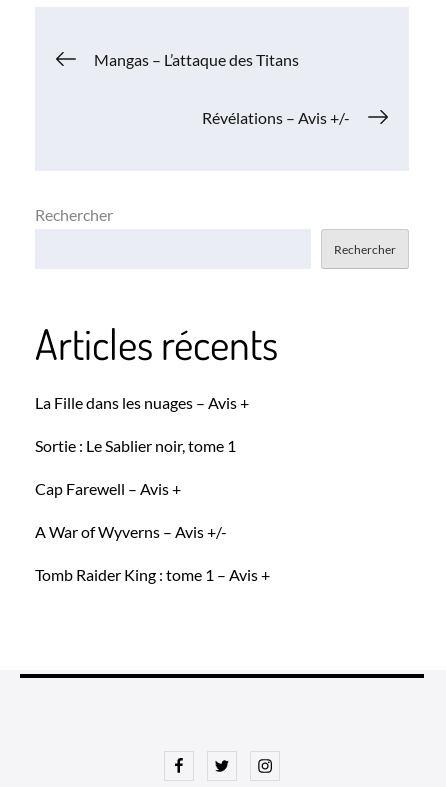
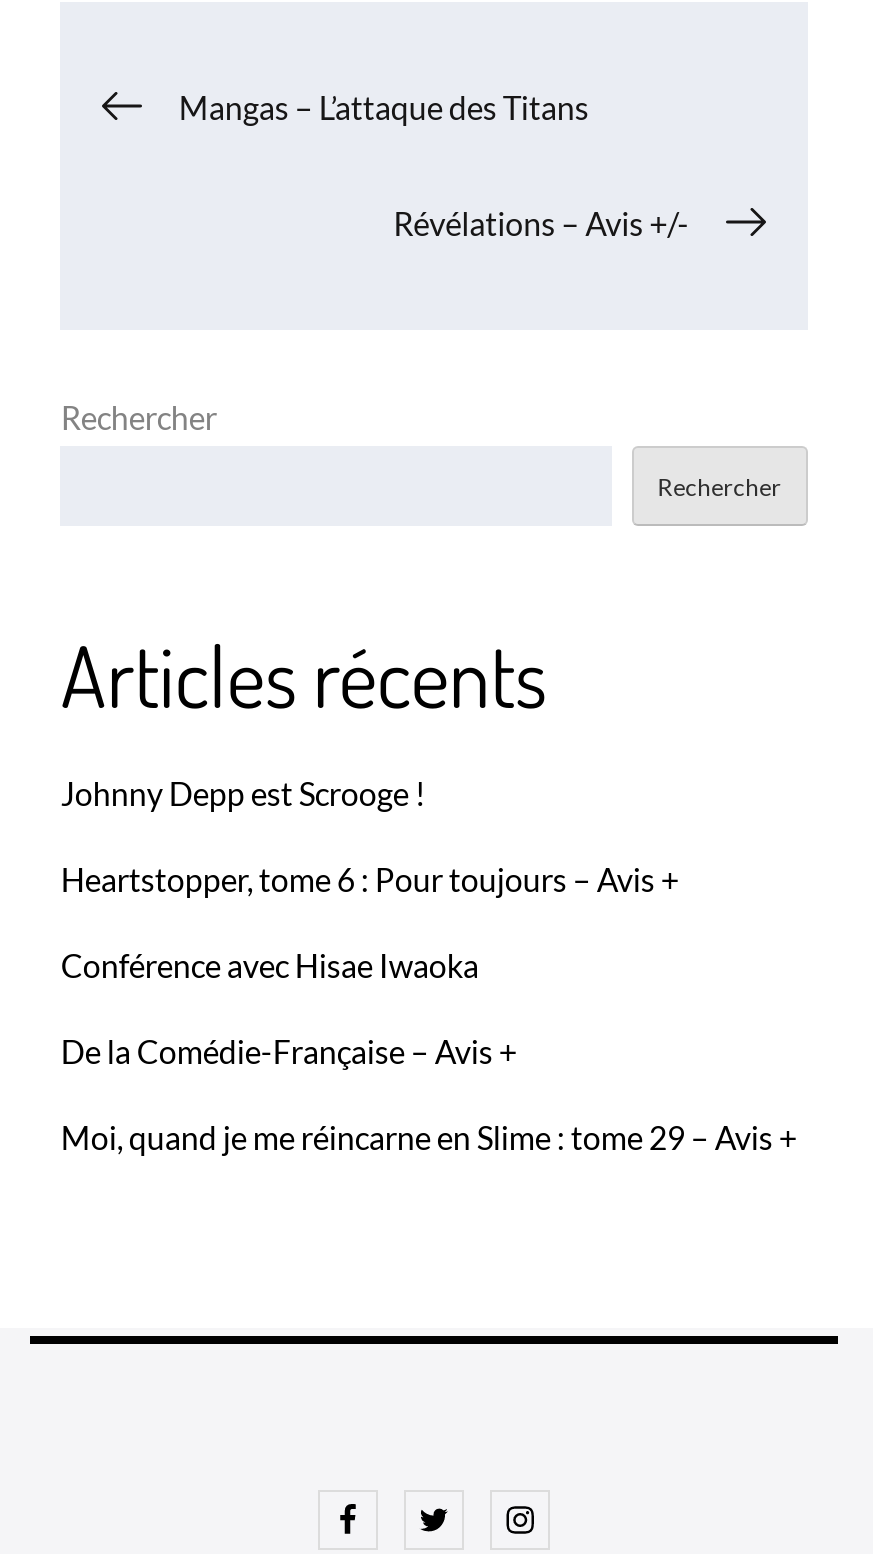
- La Fille dans les nuages – Avis +
+ Johnny Depp est Scrooge !

- Sortie : Le Sablier noir, tome 1
+ Heartstopper, tome 6 : Pour toujours – Avis +

- Cap Farewell – Avis +
+ Conférence avec Hisae Iwaoka

- A War of Wyverns – Avis +/-
+ De la Comédie-Française – Avis +

- Tomb Raider King : tome 1 – Avis +
+ Moi, quand je me réincarne en Slime : tome 29 – Avis +
